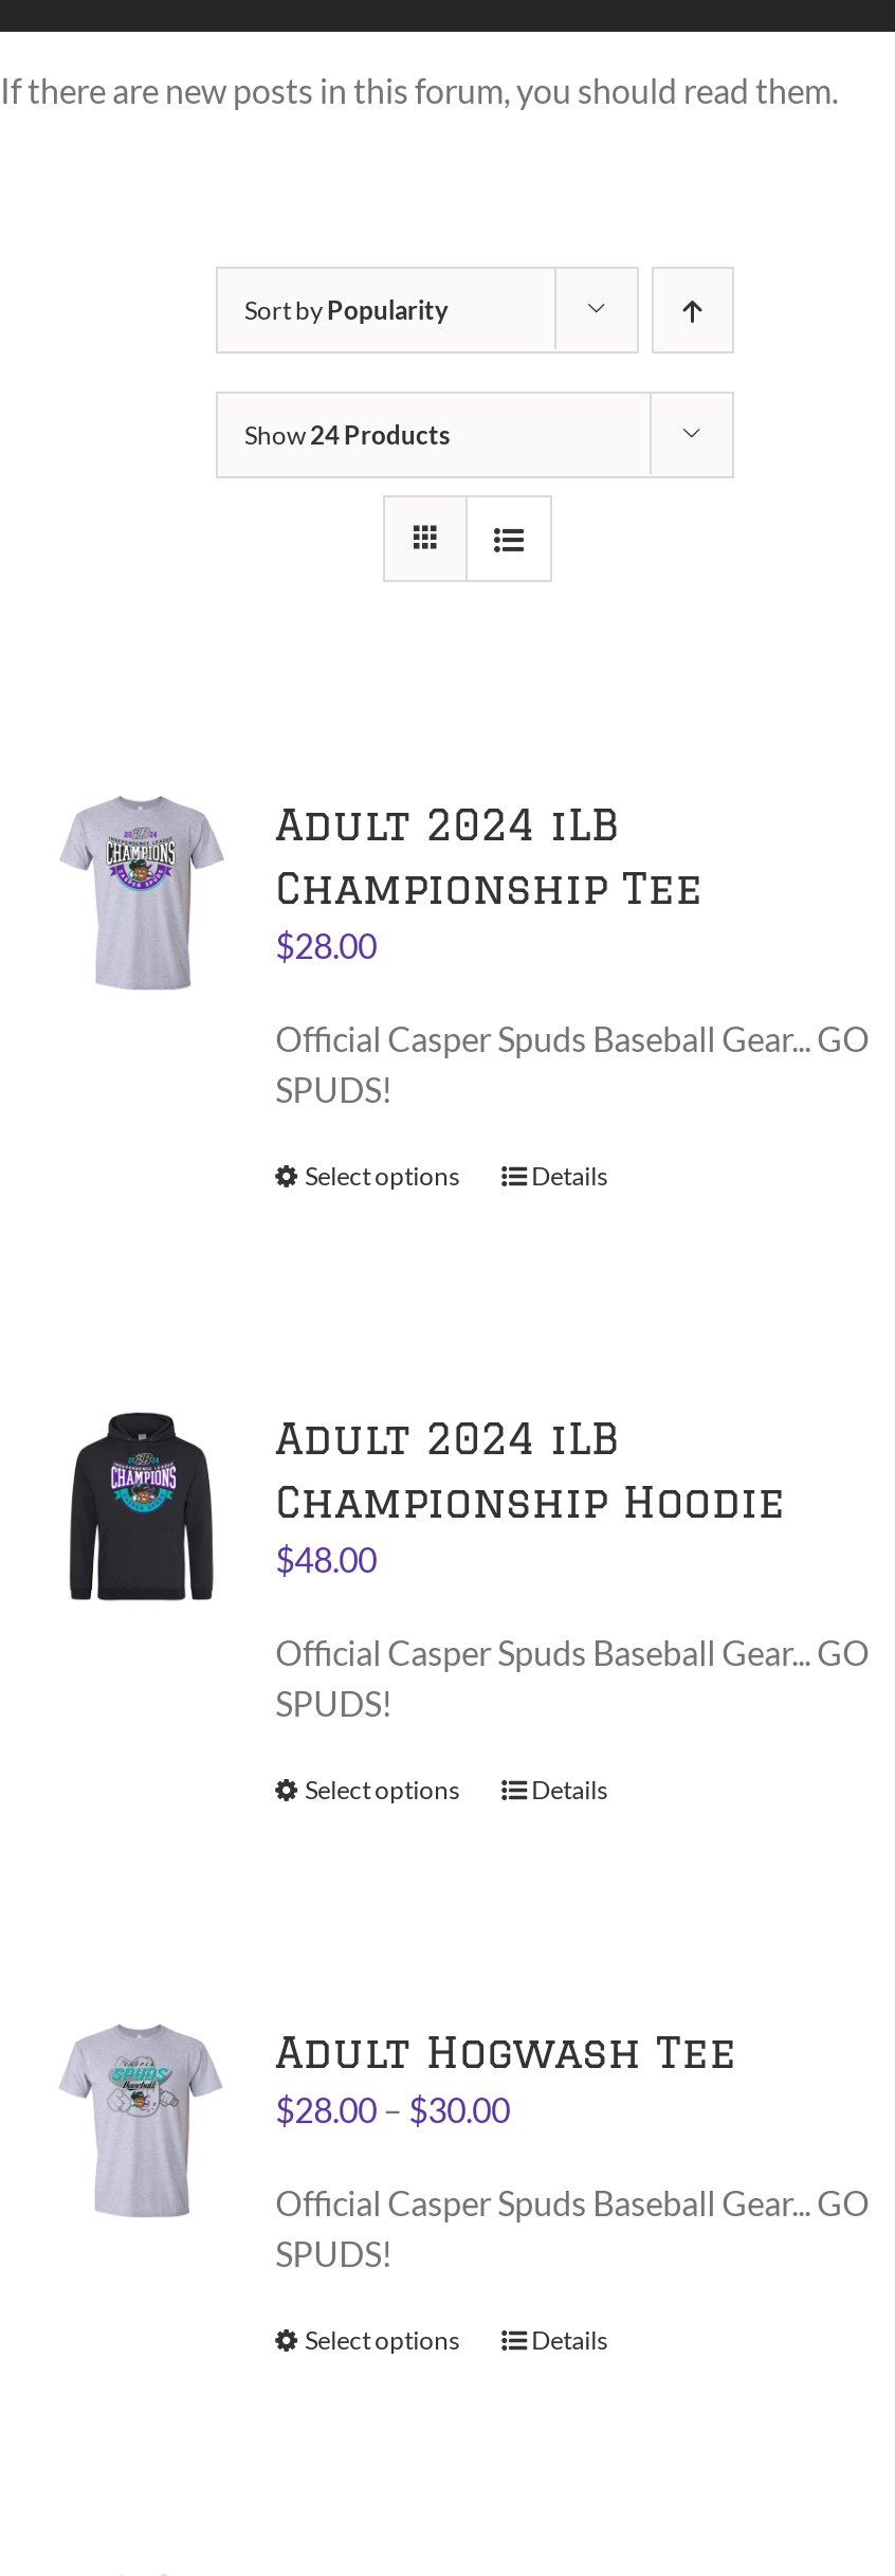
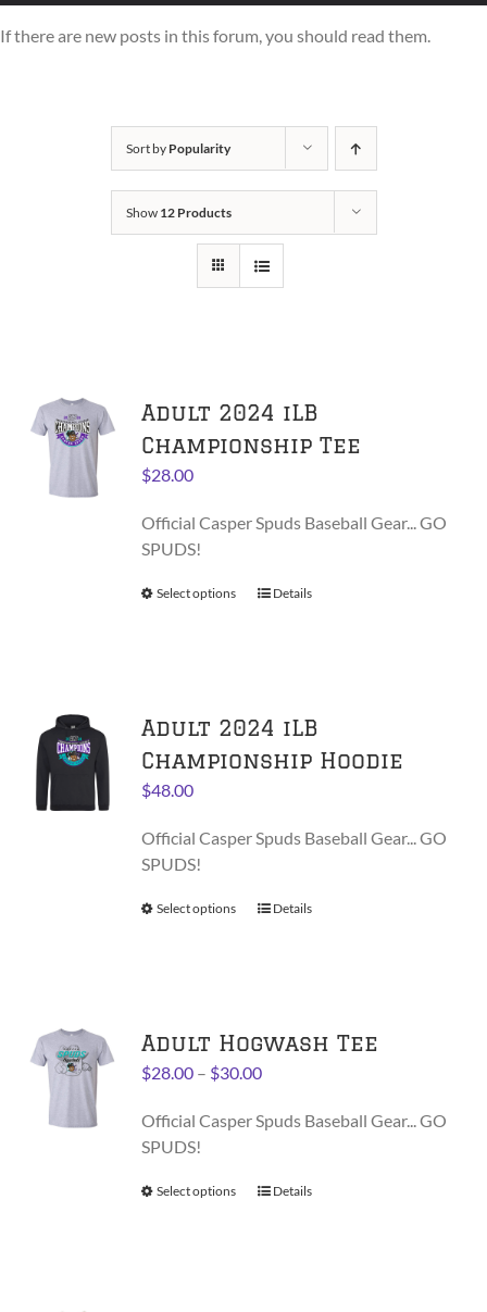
- Show24 Products
+ Show12 Products
